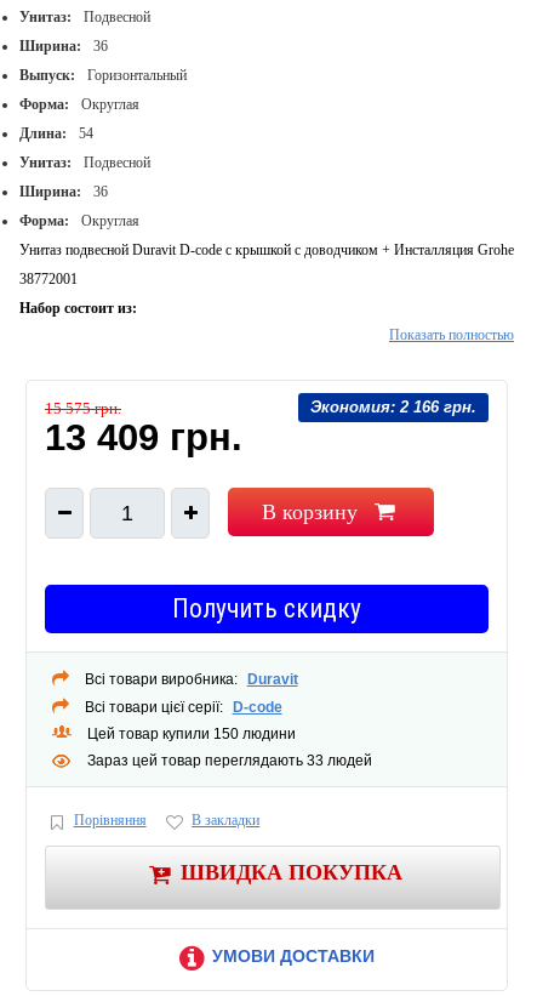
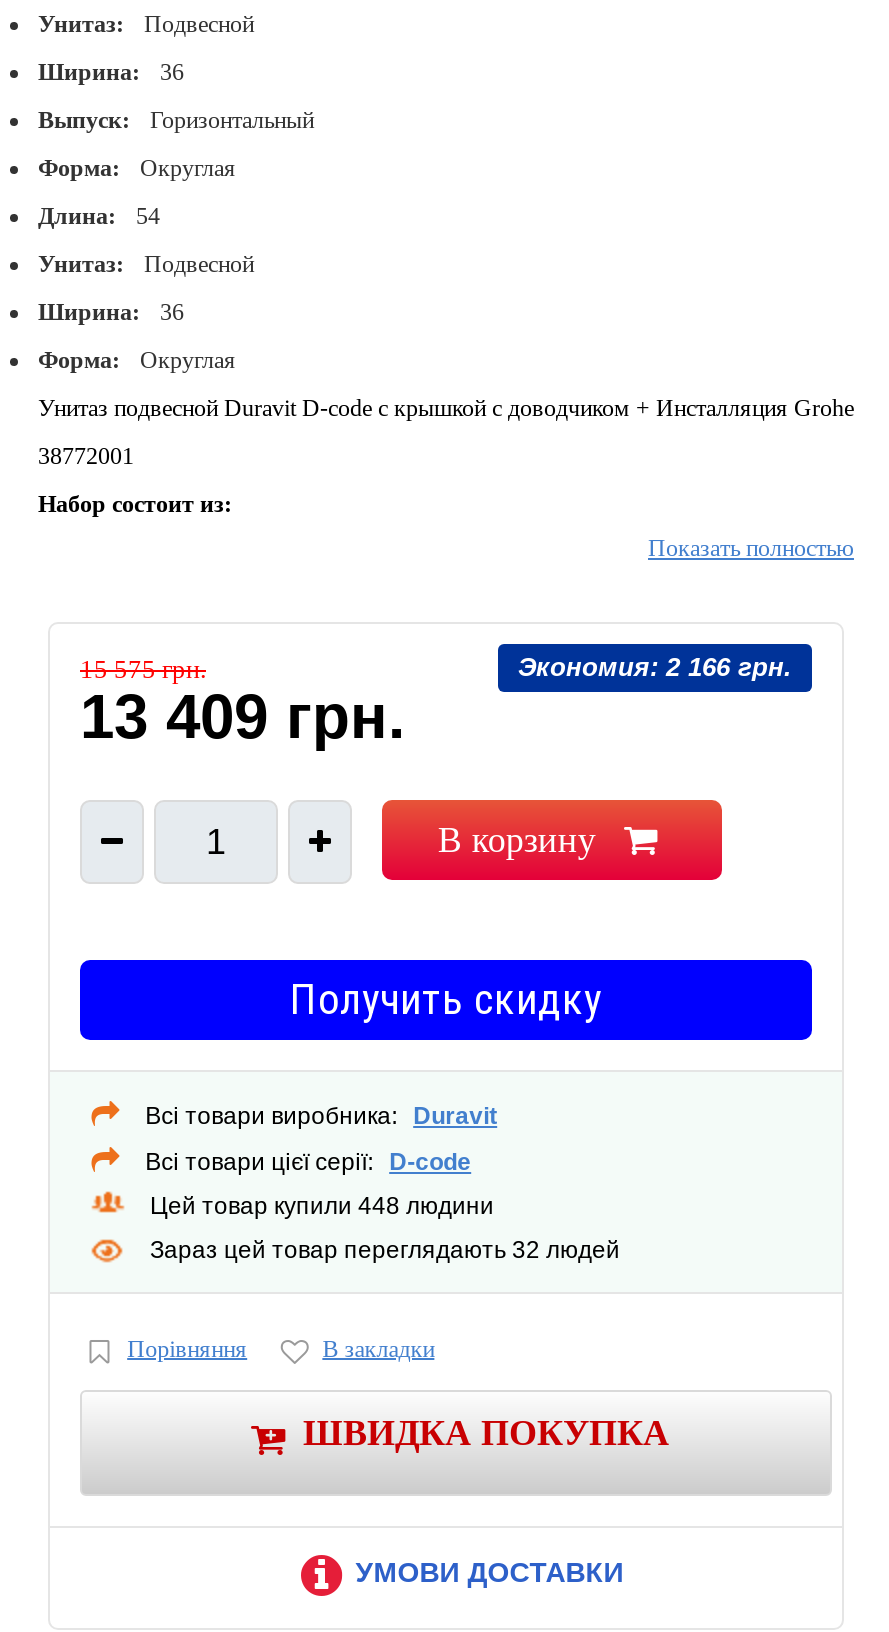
- Цей товар купили 150 людини
+ Цей товар купили 448 людини

- Зараз цей товар переглядають 33 людей
+ Зараз цей товар переглядають 32 людей
